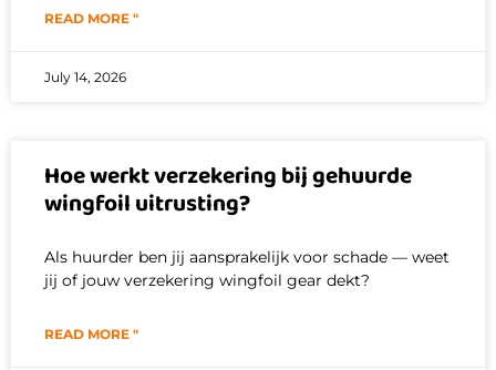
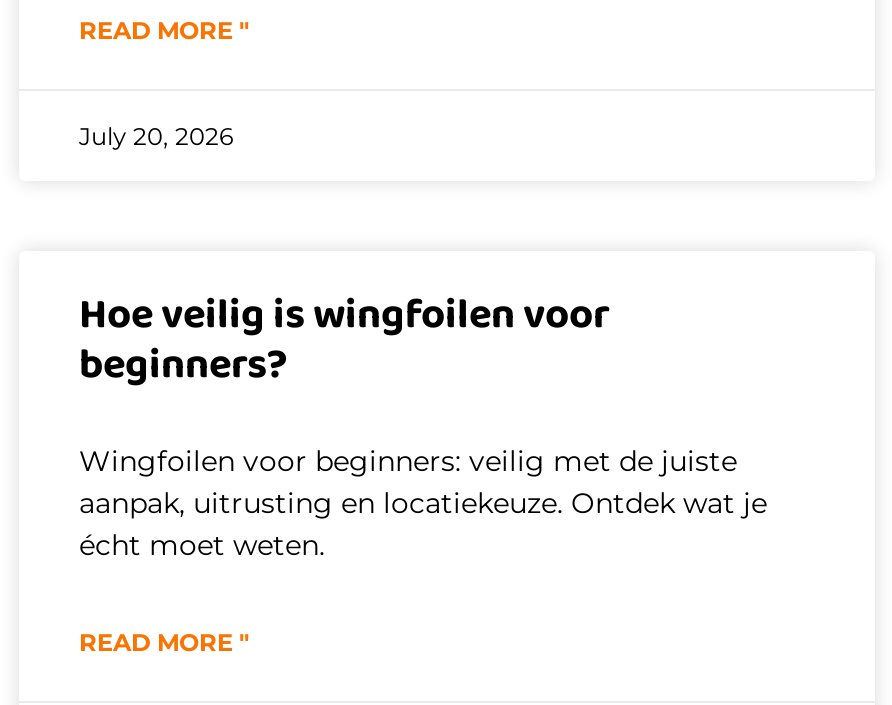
- July 14, 2026
+ July 20, 2026

- Hoe werkt verzekering bij gehuurde
- wingfoil uitrusting?
+ Hoe veilig is wingfoilen voor
+ beginners?

- Als huurder ben jij aansprakelijk voor schade — weet
- jij of jouw verzekering wingfoil gear dekt?
+ Wingfoilen voor beginners: veilig met de juiste
+ aanpak, uitrusting en locatiekeuze. Ontdek wat je
+ écht moet weten.
